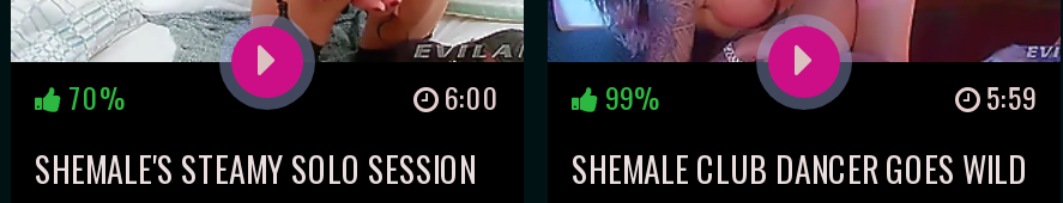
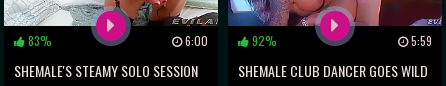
- 70%
+ 83%

- 99%
+ 92%
